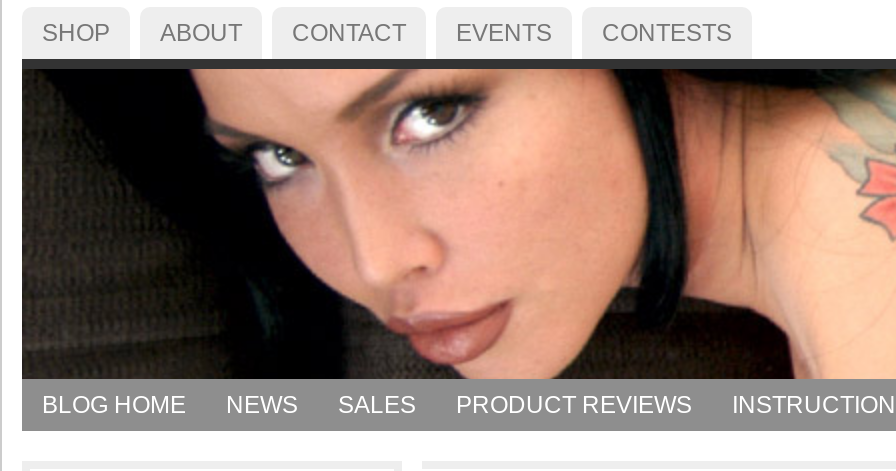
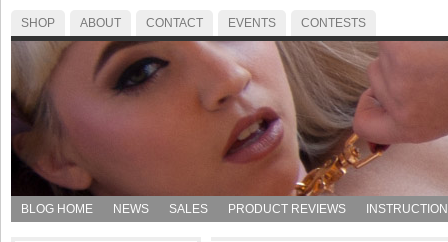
- [image]
+ [image]
